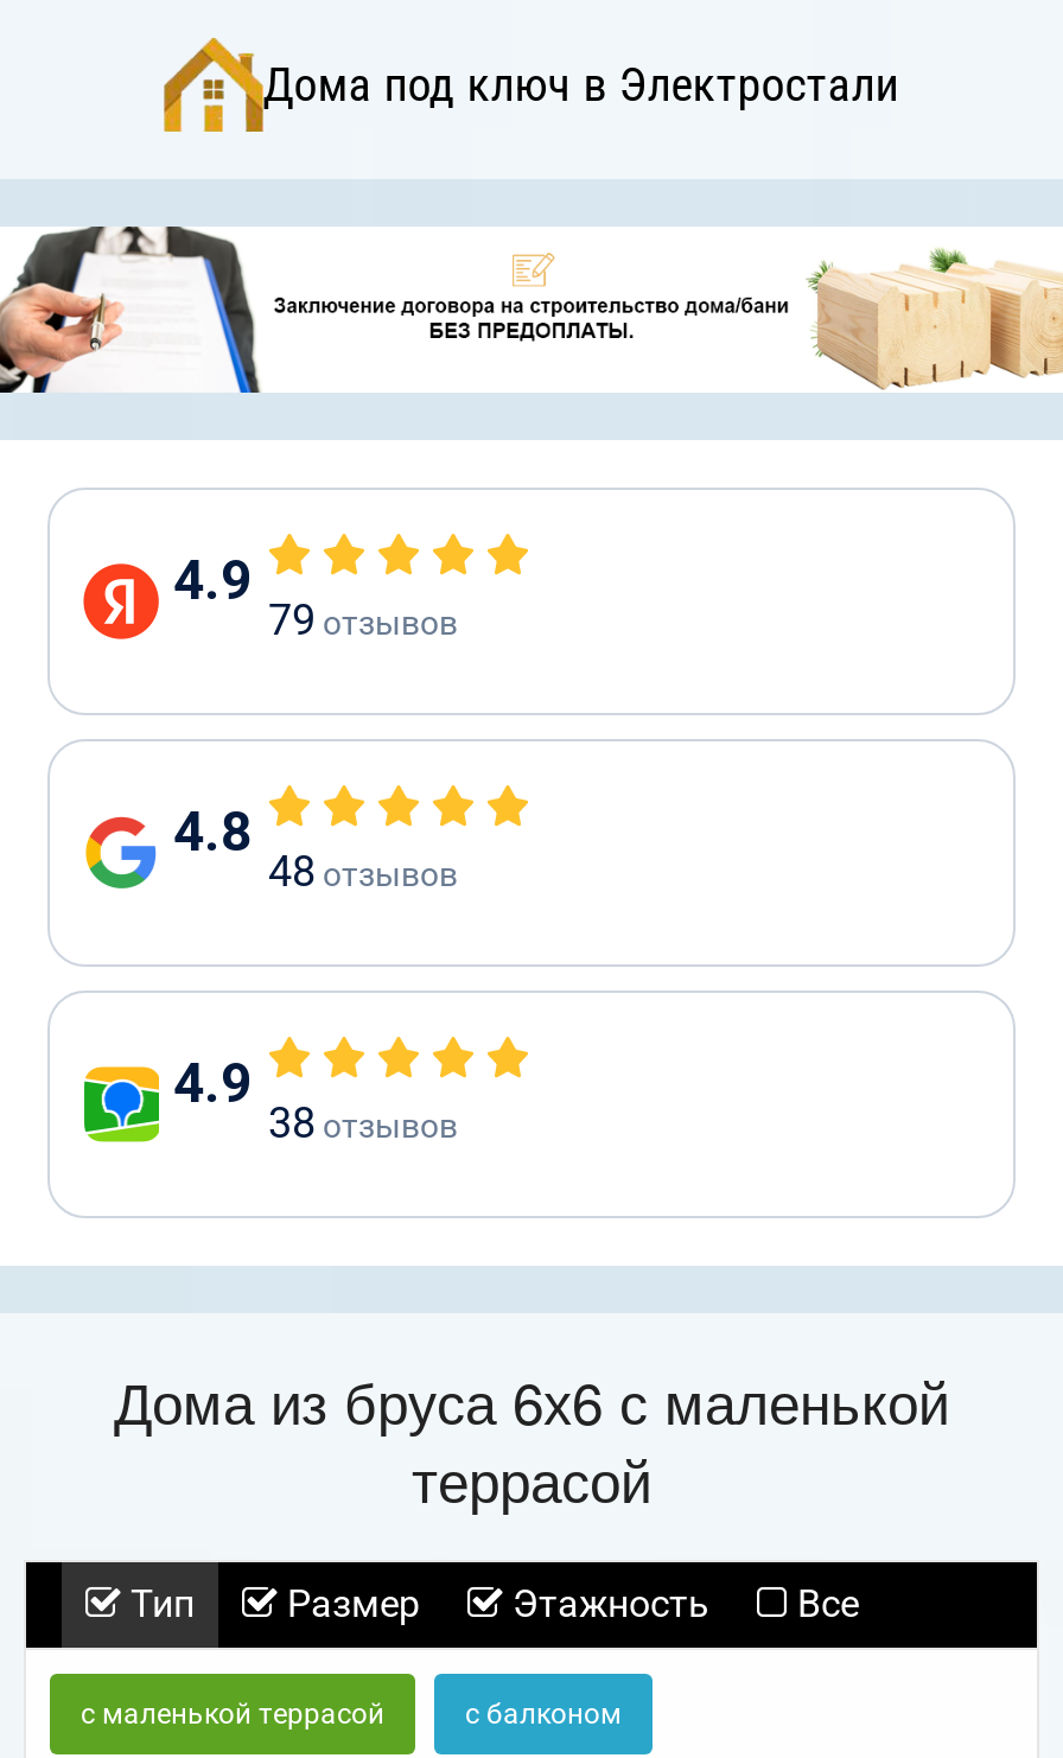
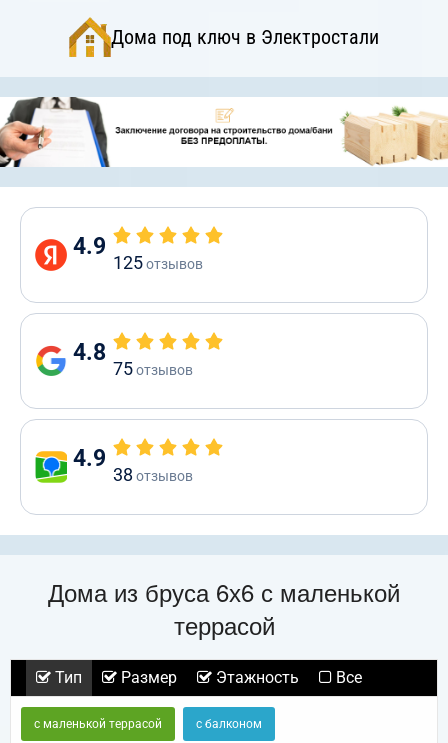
- 79 отзывов
+ 125 отзывов

- 48 отзывов
+ 75 отзывов
